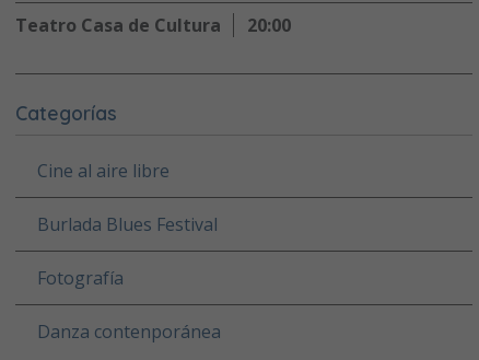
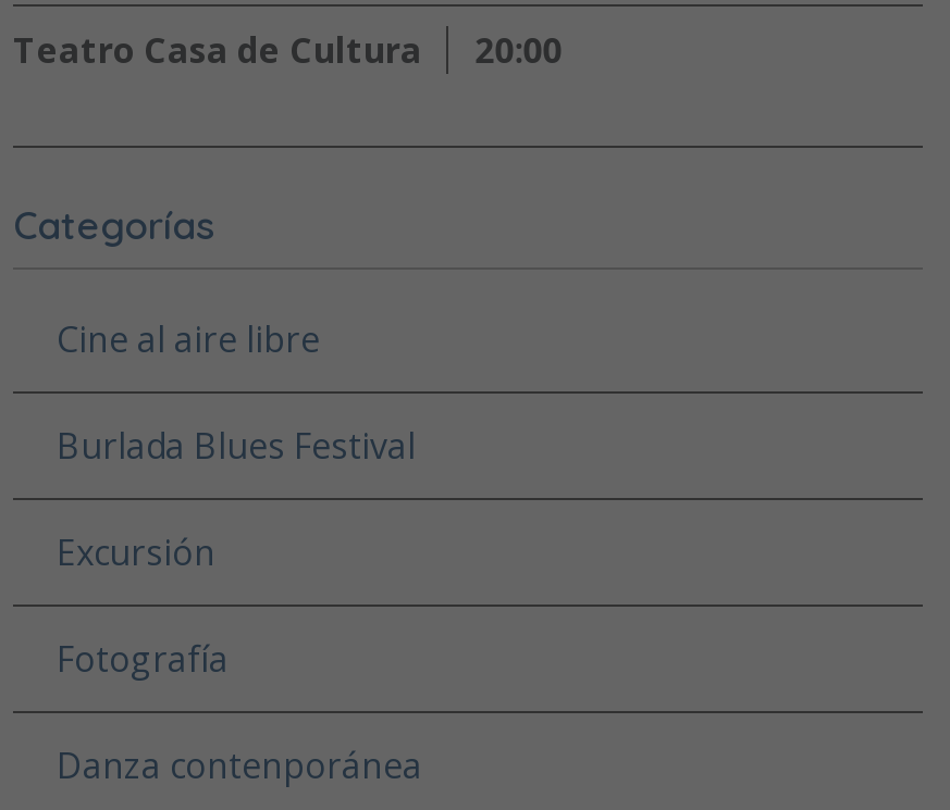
+ Excursión
